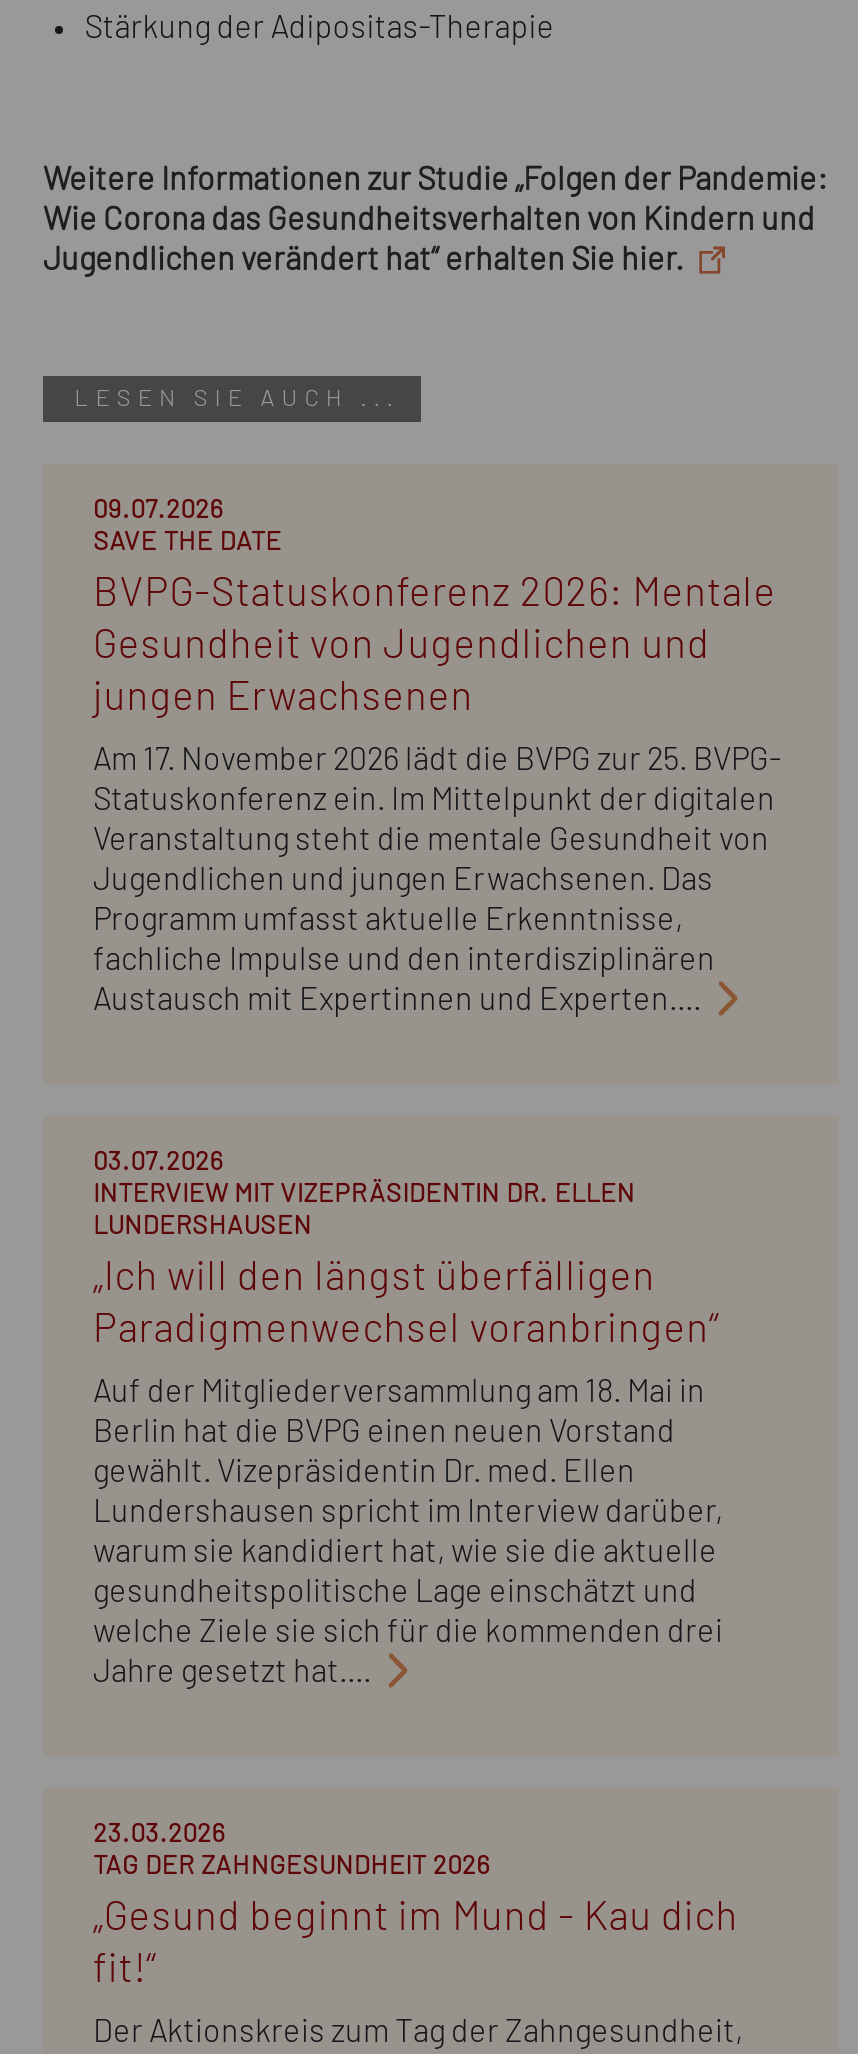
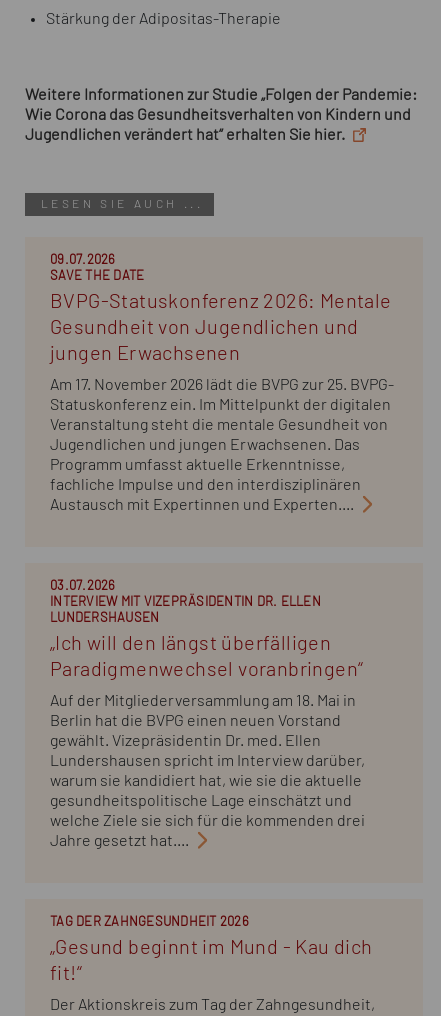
- 23.03.2026
